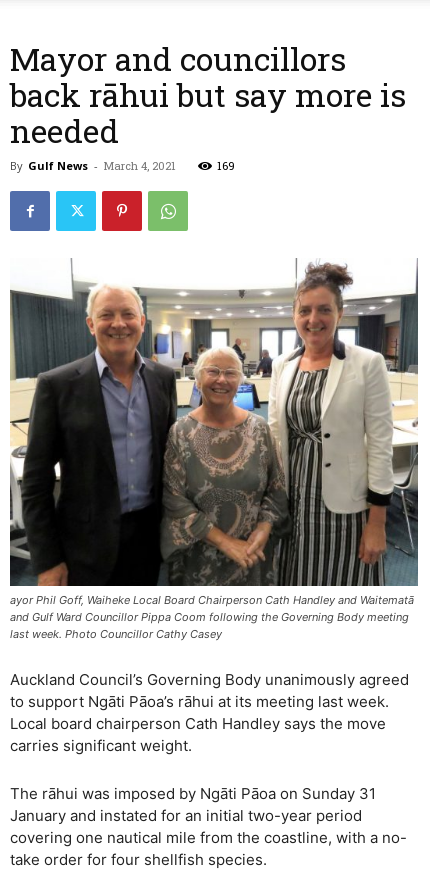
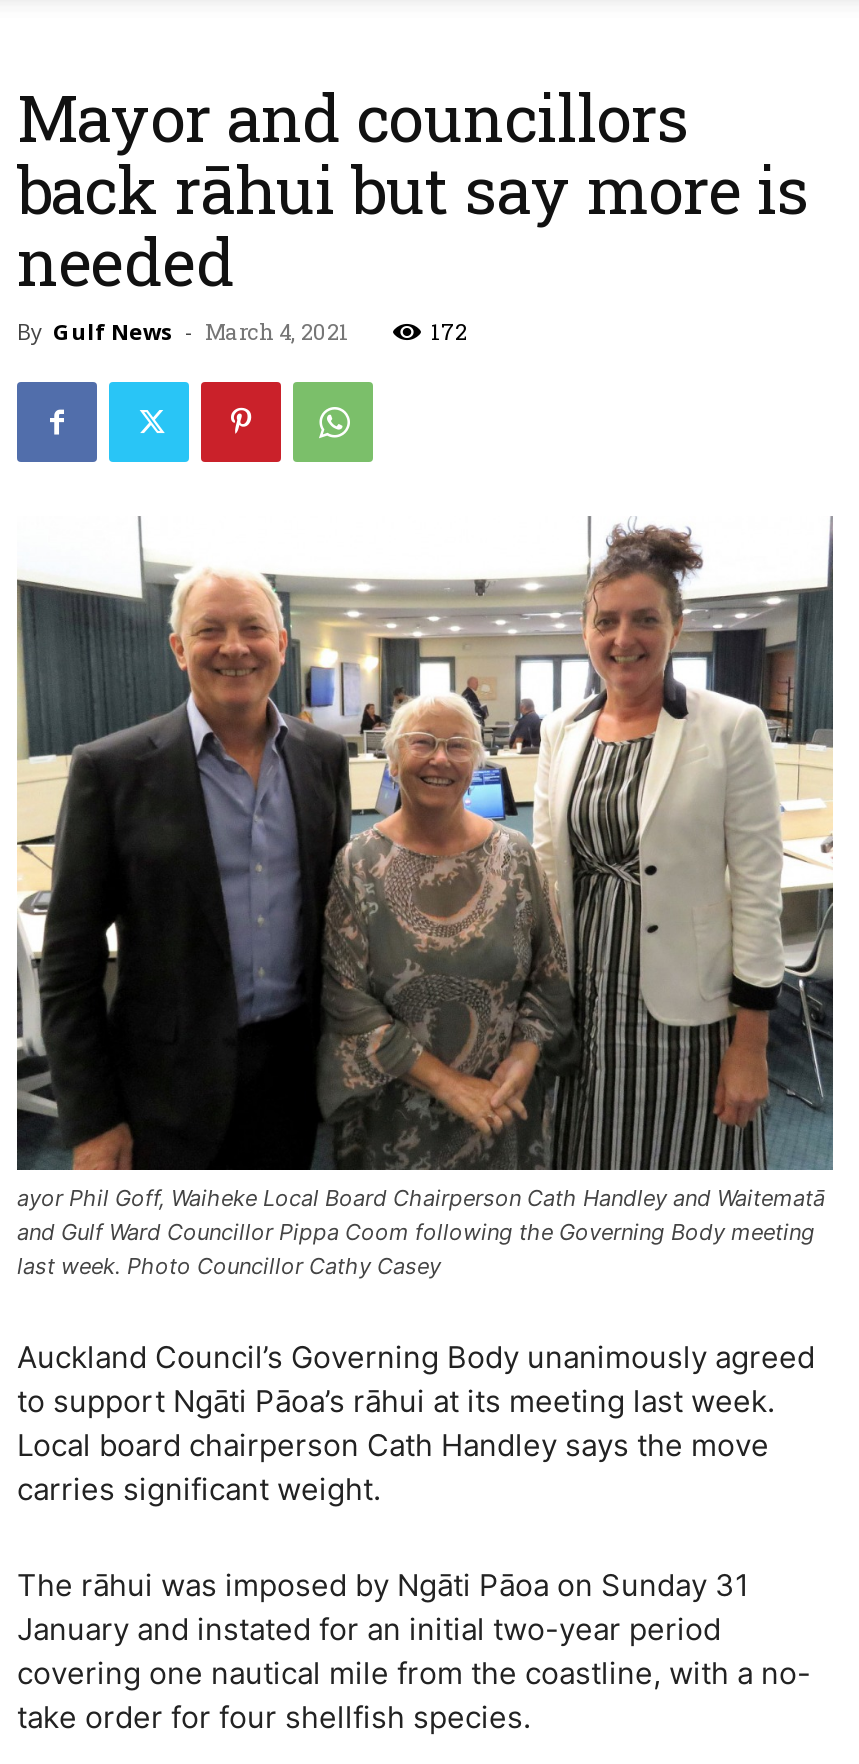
- 169
+ 172
